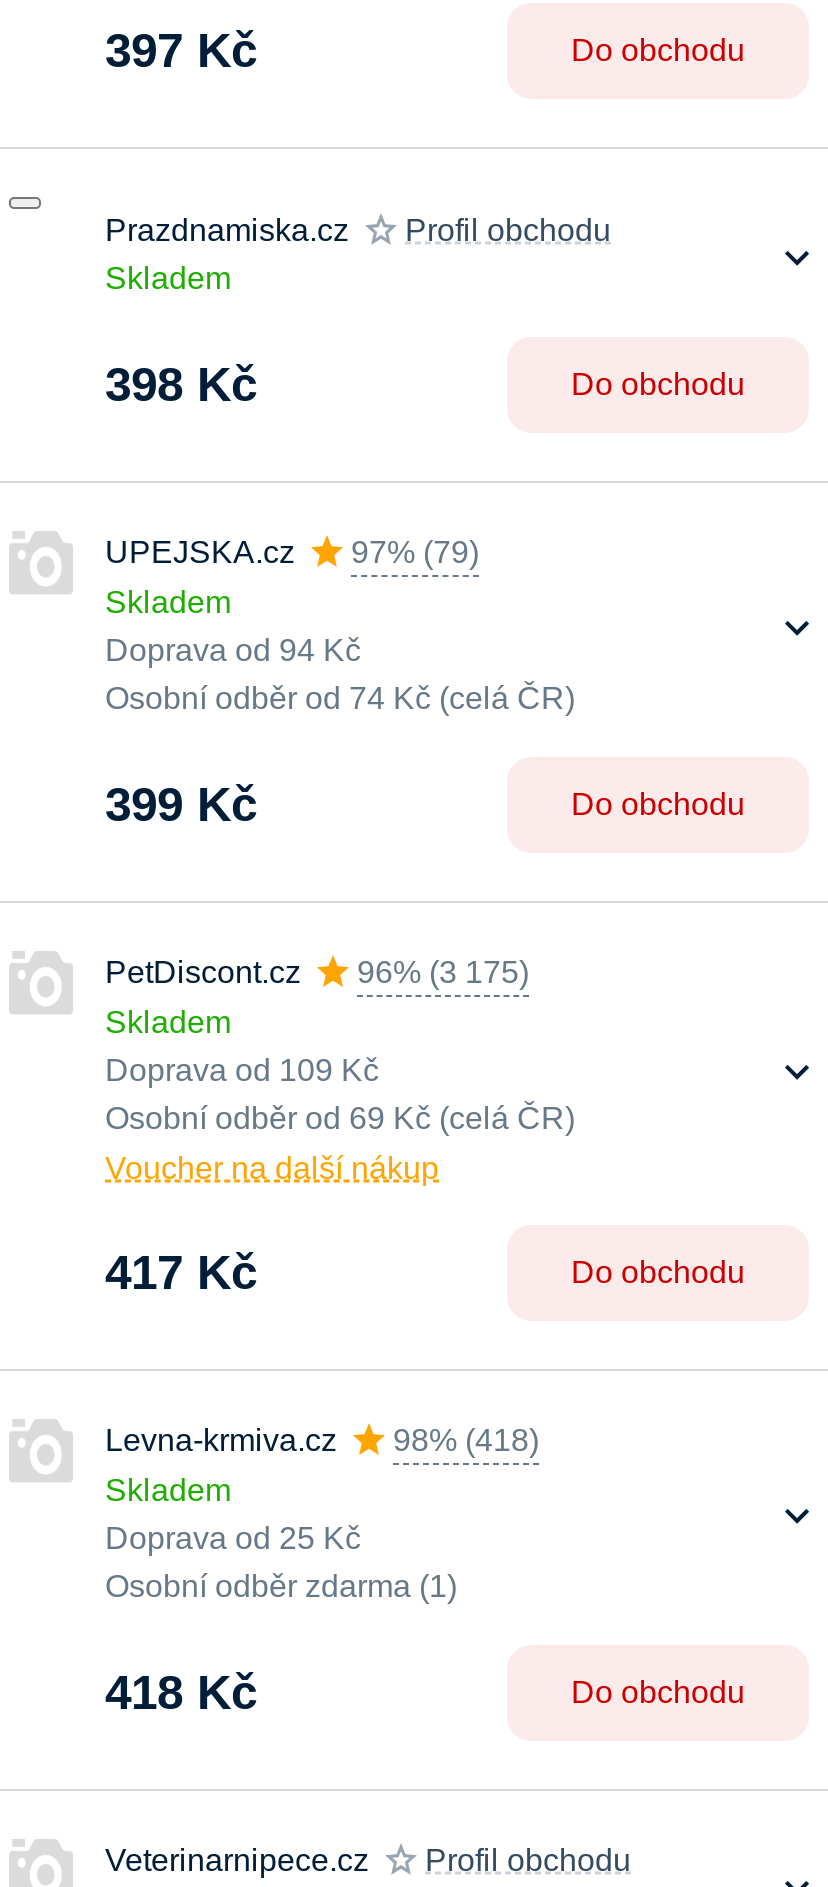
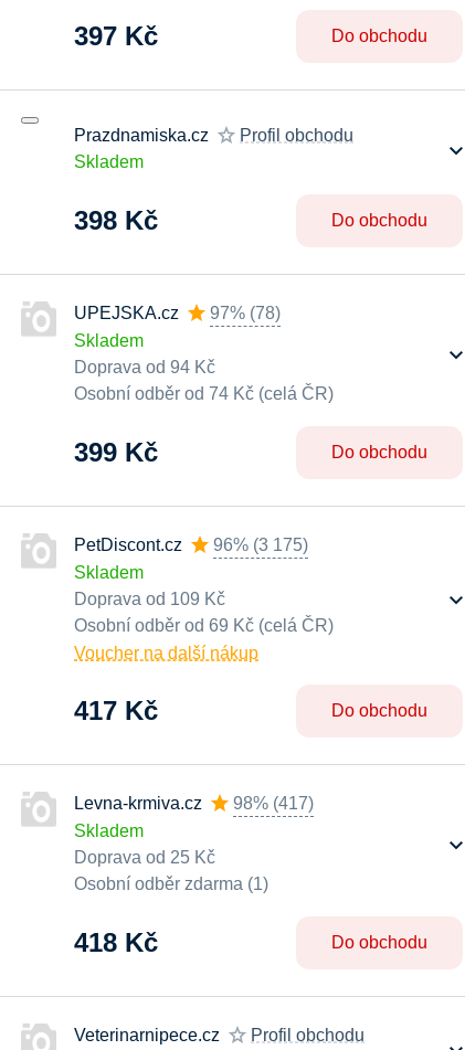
- UPEJSKA.cz 97% (79)
+ UPEJSKA.cz 97% (78)

- Levna-krmiva.cz 98% (418)
+ Levna-krmiva.cz 98% (417)
